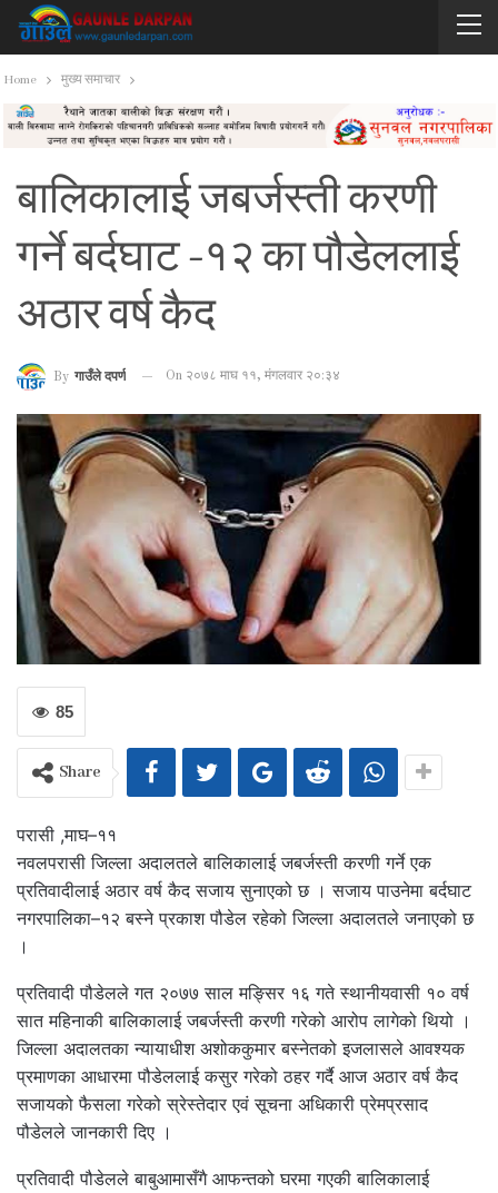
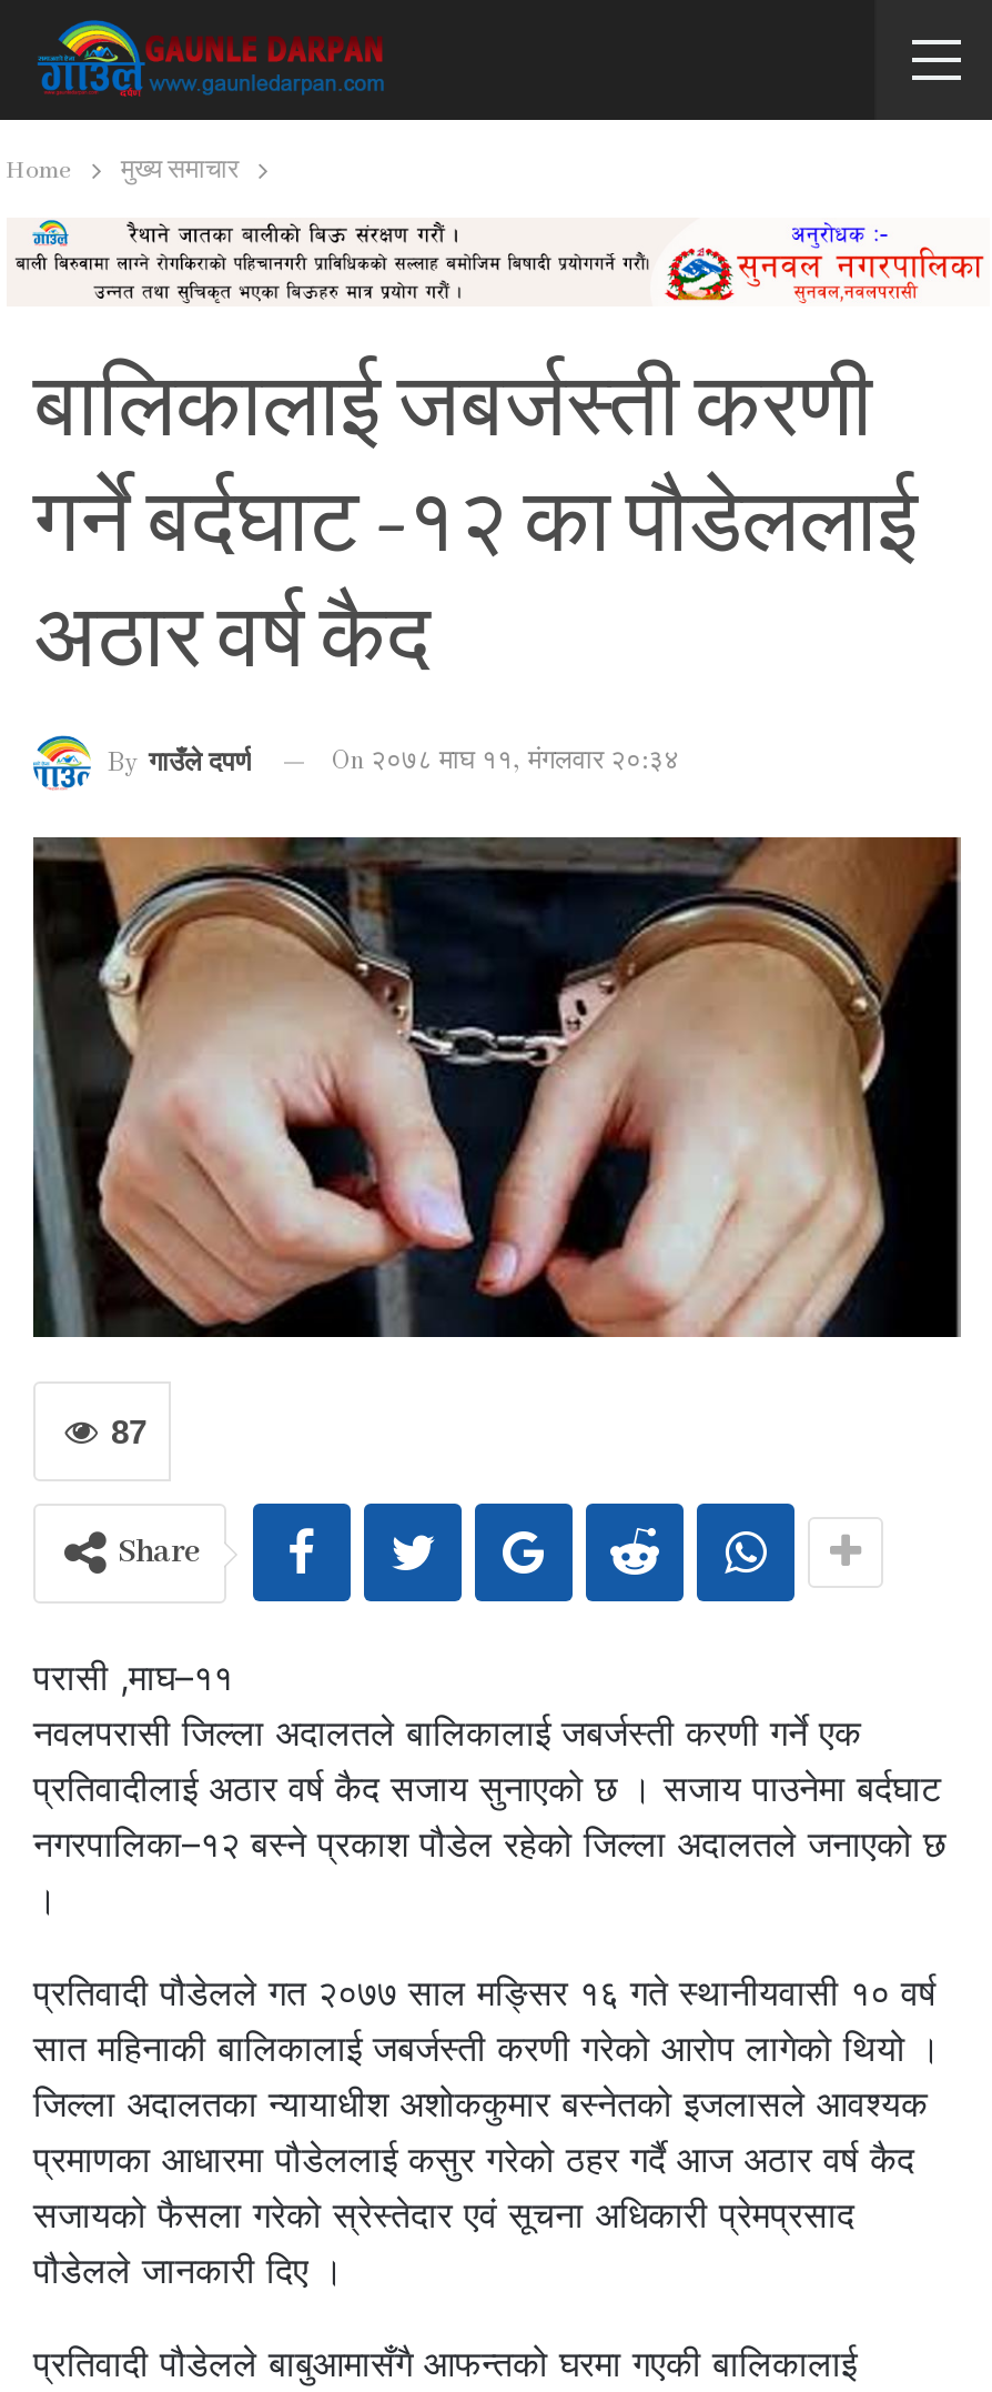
- 85
+ 87
